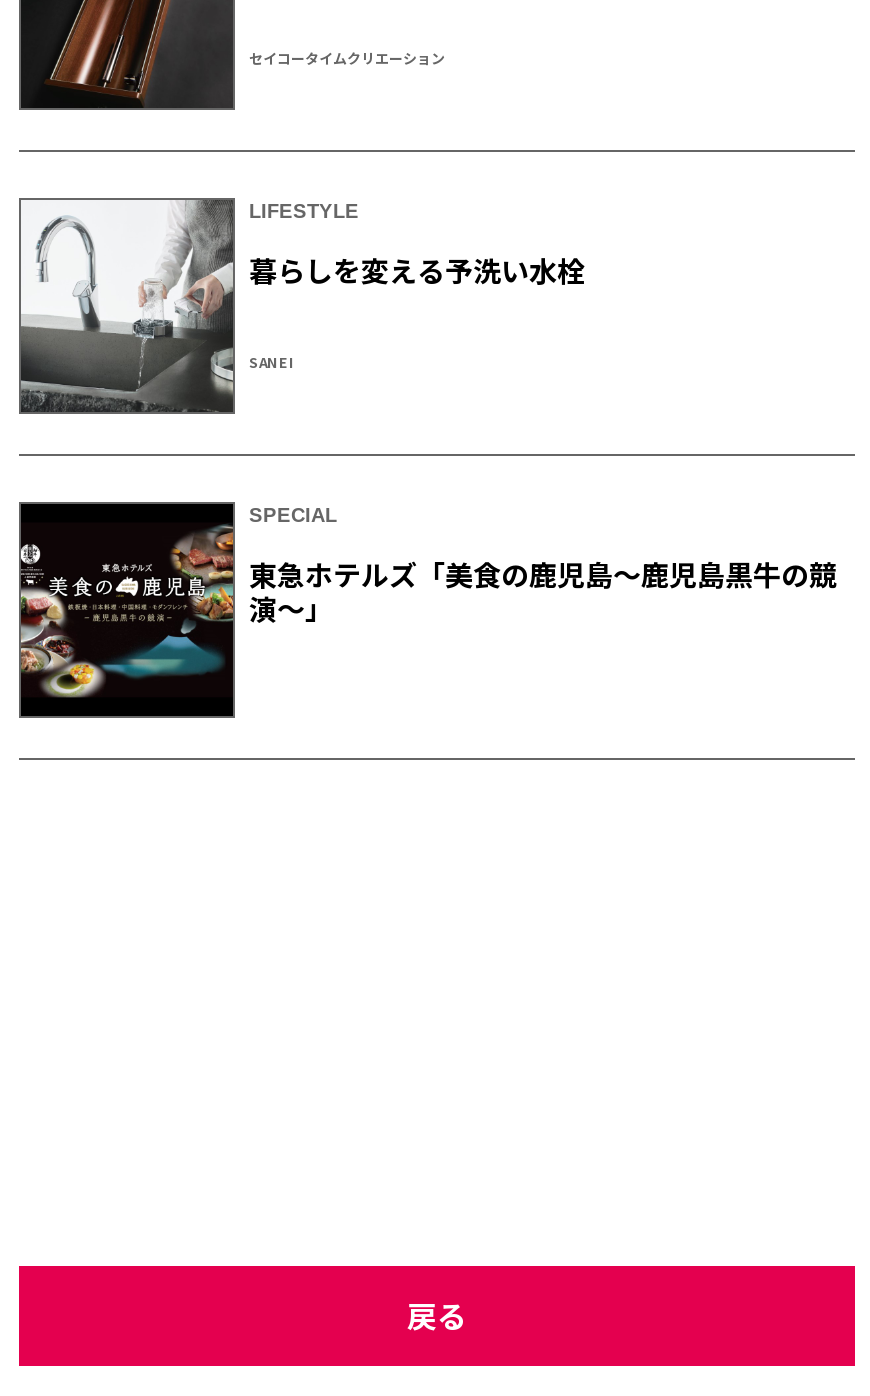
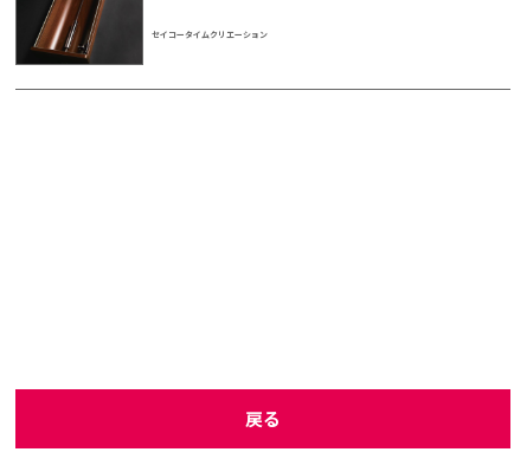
- [image]
- LIFESTYLE
- 暮らしを変える予洗い水栓
- SANEI

- [image]
- SPECIAL
- 東急ホテルズ「美食の鹿児島～鹿児島黒牛の競
- 演～」
